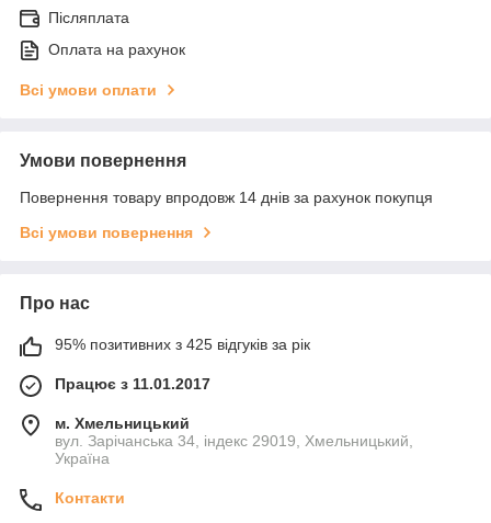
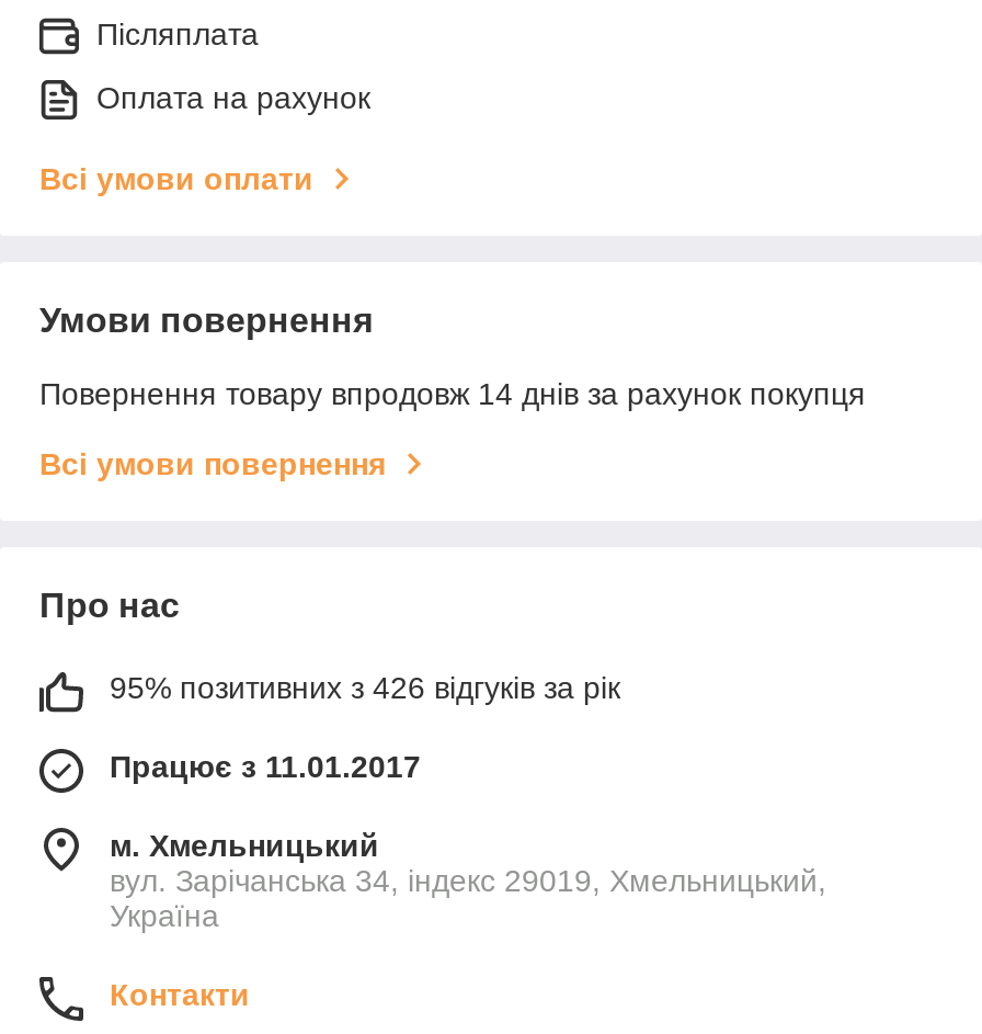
- 95% позитивних з 425 відгуків за рік
+ 95% позитивних з 426 відгуків за рік
